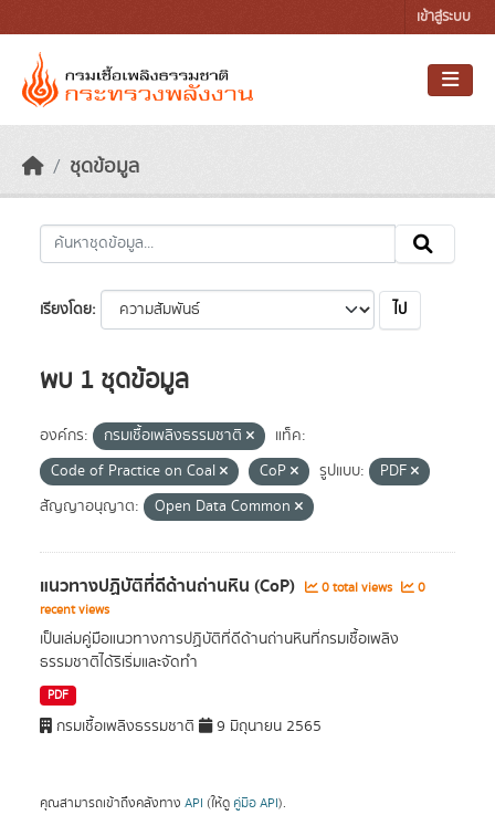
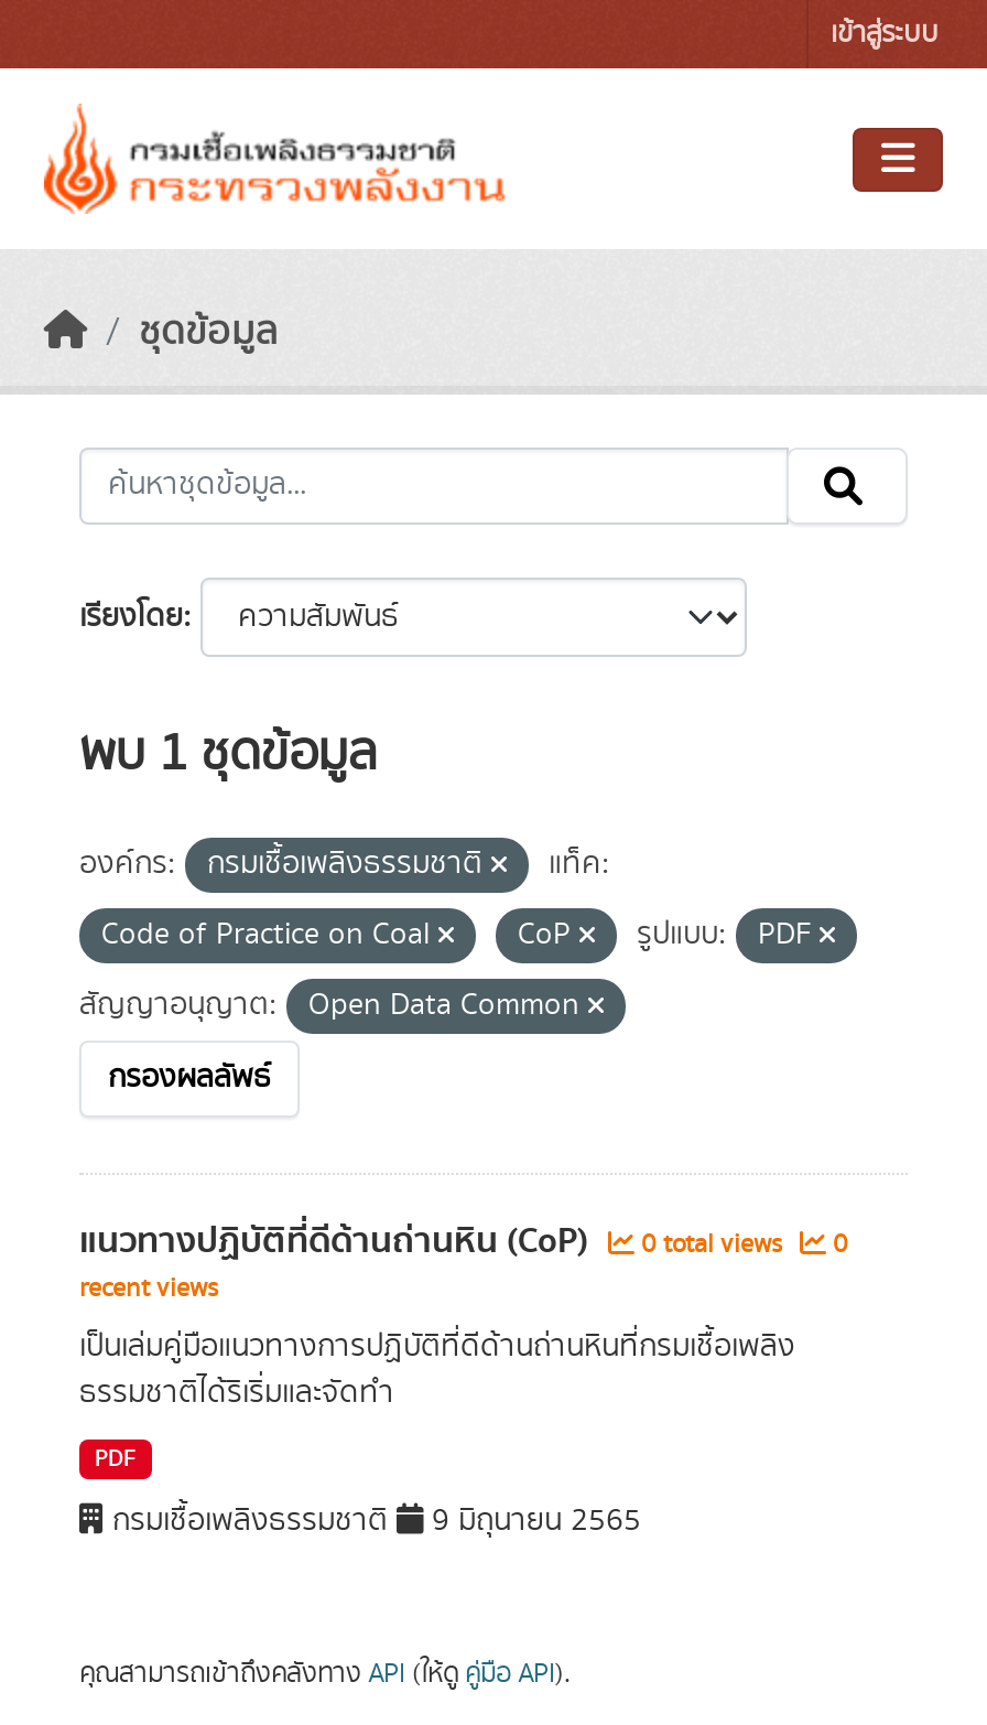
- ไป

+ กรองผลลัพธ์
